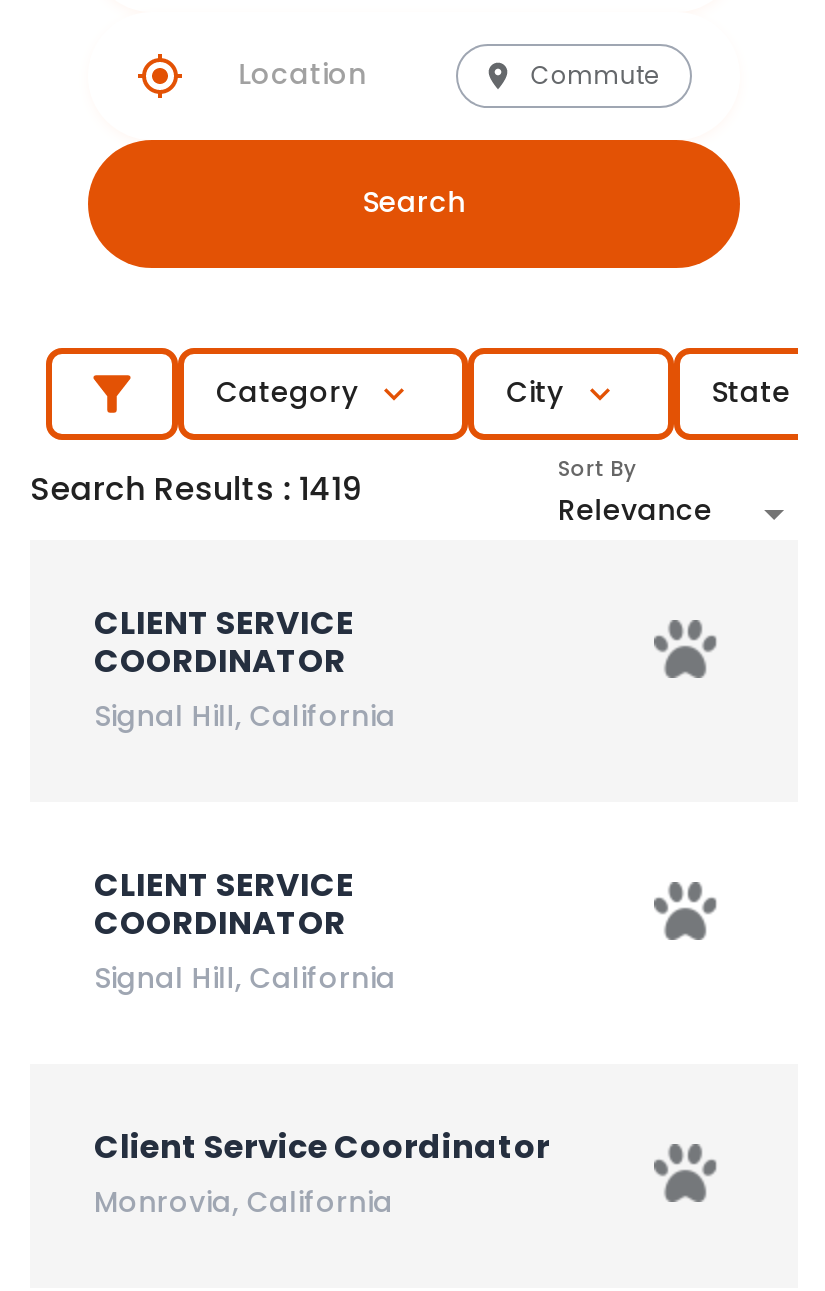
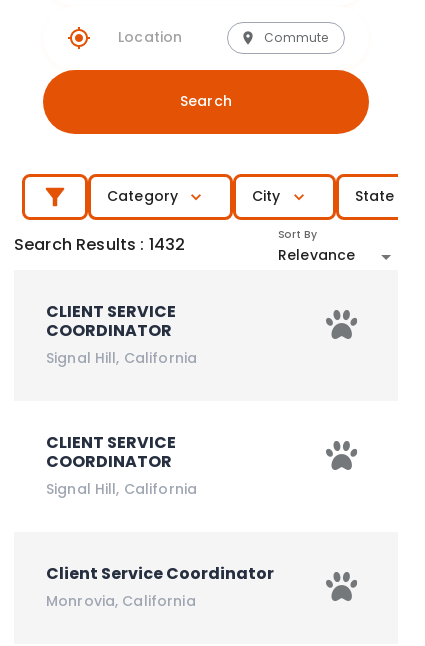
- Search Results: 1419
+ Search Results: 1432
